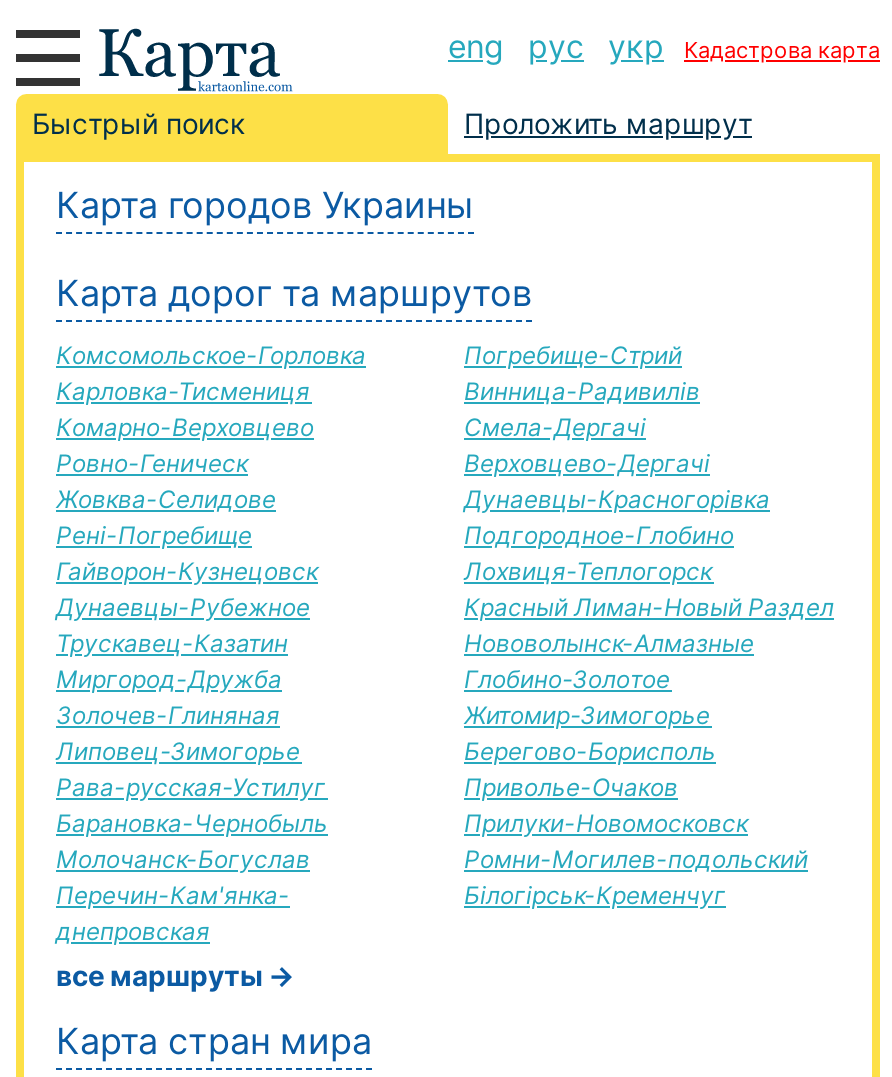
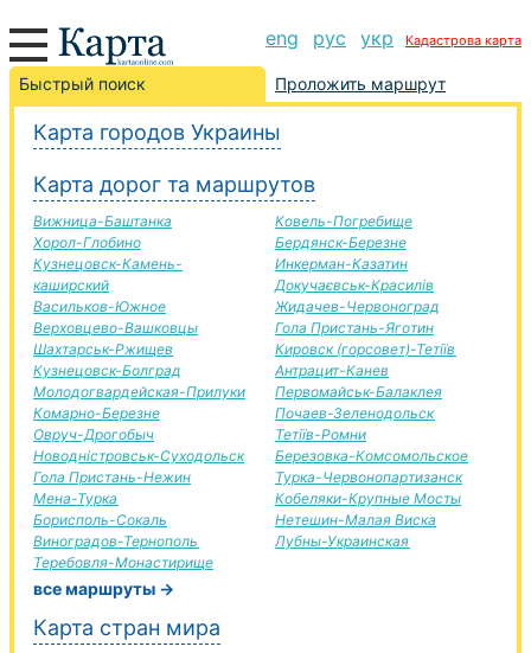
- Комсомольское-Горловка
- Карловка-Тисмениця
- Комарно-Верховцево
- Ровно-Геническ
- Жовква-Селидове
- Рені-Погребище
- Гайворон-Кузнецовск
- Дунаевцы-Рубежное
- Трускавец-Казатин
- Миргород-Дружба
- Золочев-Глиняная
- Липовец-Зимогорье
- Рава-русская-Устилуг
- Барановка-Чернобыль
- Молочанск-Богуслав
- Перечин-Кам'янка-
- днепровская
+ Вижница-Баштанка
+ Хорол-Глобино
+ Кузнецовск-Камень-
+ каширский
+ Васильков-Южное
+ Верховцево-Вашковцы
+ Шахтарськ-Ржищев
+ Кузнецовск-Болград
+ Молодогвардейская-Прилуки
+ Комарно-Березне
+ Овруч-Дрогобыч
+ Новодністровськ-Суходольск
+ Гола Пристань-Нежин
+ Мена-Турка
+ Борисполь-Сокаль
+ Виноградов-Тернополь
+ Теребовля-Монастирище

- Погребище-Стрий
- Винница-Радивилів
- Смела-Дергачі
- Верховцево-Дергачі
- Дунаевцы-Красногорівка
- Подгородное-Глобино
- Лохвиця-Теплогорск
- Красный Лиман-Новый Раздел
- Нововолынск-Алмазные
- Глобино-Золотое
- Житомир-Зимогорье
- Берегово-Борисполь
- Приволье-Очаков
- Прилуки-Новомосковск
- Ромни-Могилев-подольский
- Білогірськ-Кременчуг
+ Ковель-Погребище
+ Бердянск-Березне
+ Инкерман-Казатин
+ Докучаєвськ-Красилів
+ Жидачев-Червоноград
+ Гола Пристань-Яготин
+ Кировск (горсовет)-Тетіїв
+ Антрацит-Канев
+ Первомайськ-Балаклея
+ Почаев-Зеленодольск
+ Тетіїв-Ромни
+ Березовка-Комсомольское
+ Турка-Червонопартизанск
+ Кобеляки-Крупные Мосты
+ Нетешин-Малая Виска
+ Лубны-Украинская
